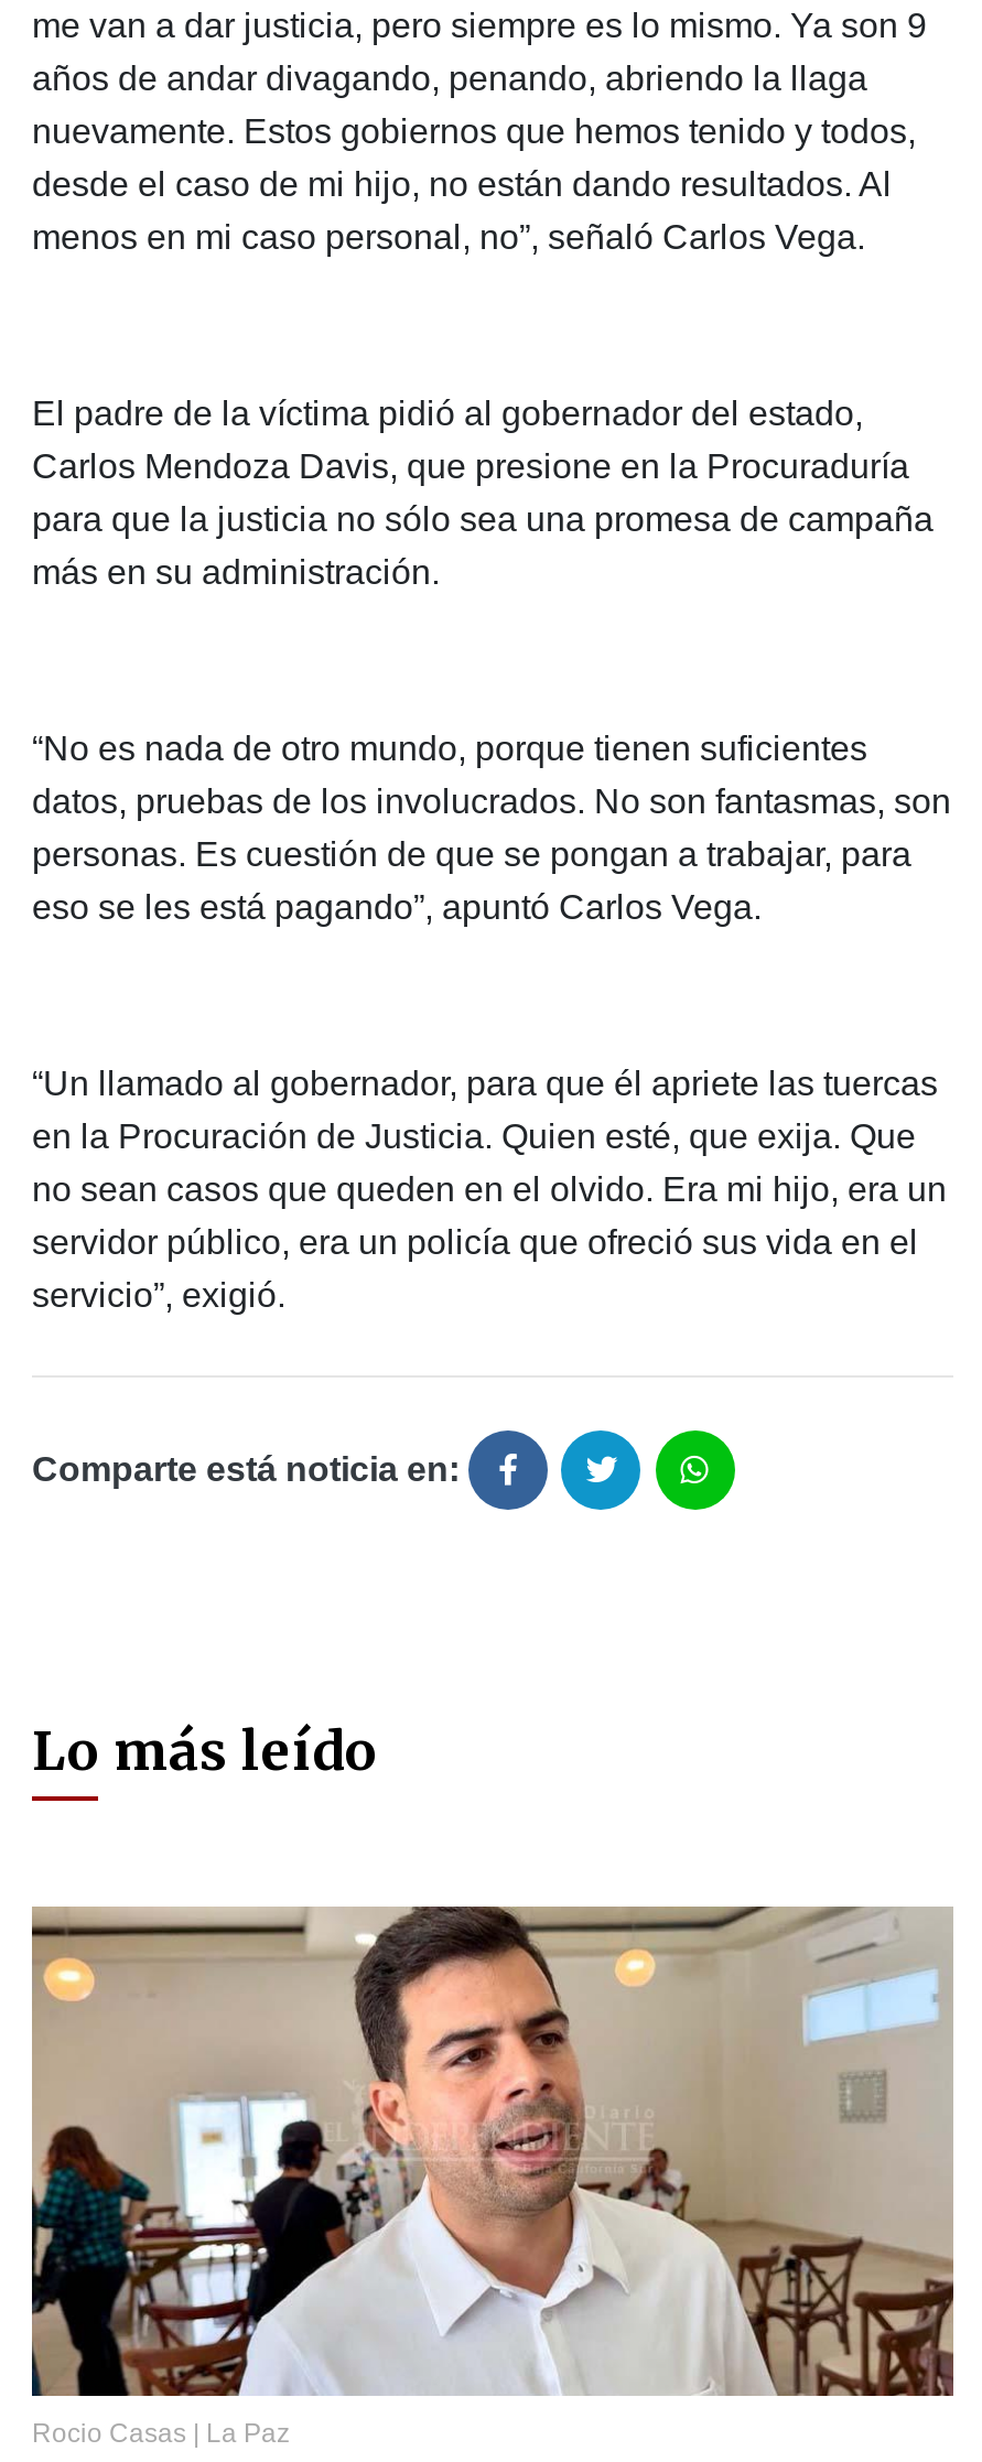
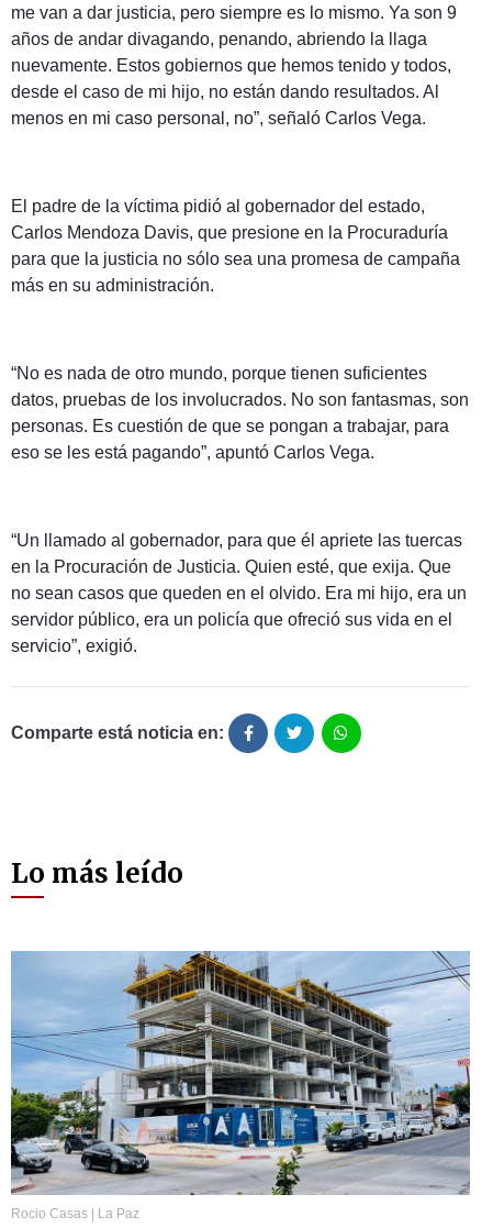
- [image]
+ [image]
